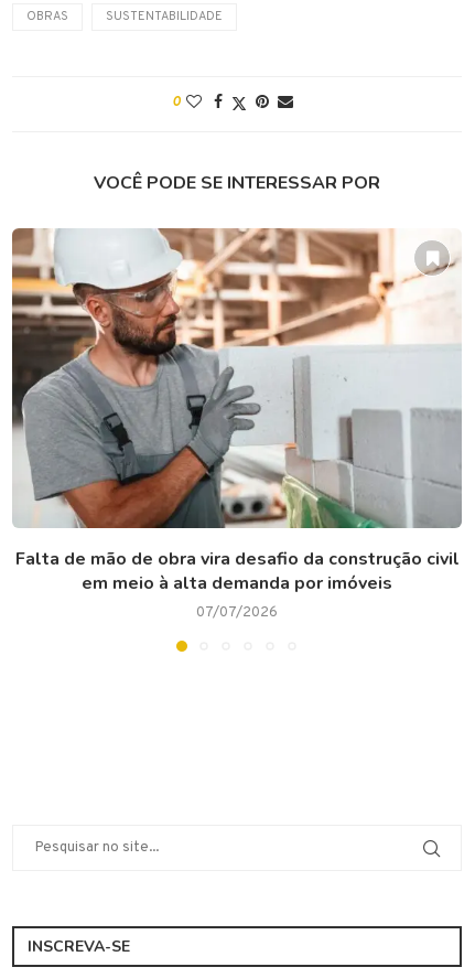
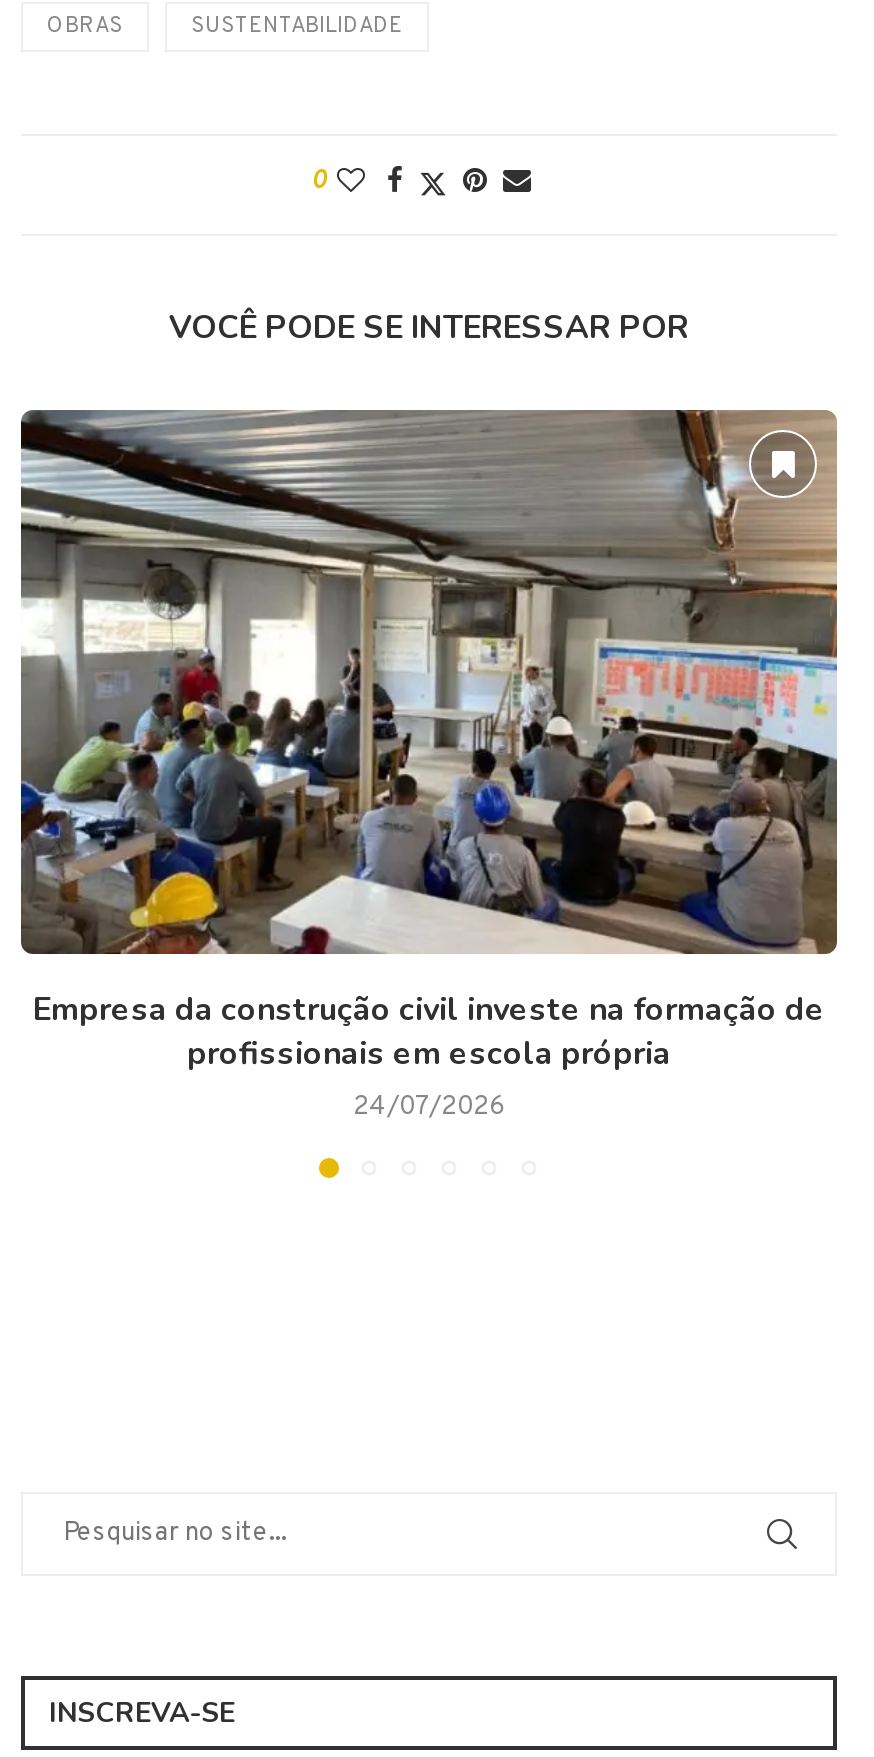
- [image]
- Falta de mão de obra vira desafio da construção civil
- em meio à alta demanda por imóveis
- 07/07/2026
+ [image]
+ Empresa da construção civil investe na formação de
+ profissionais em escola própria
+ 24/07/2026
